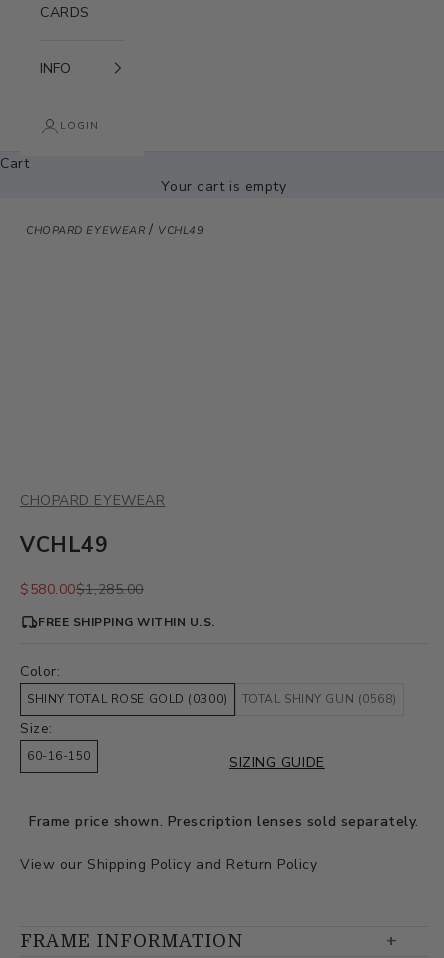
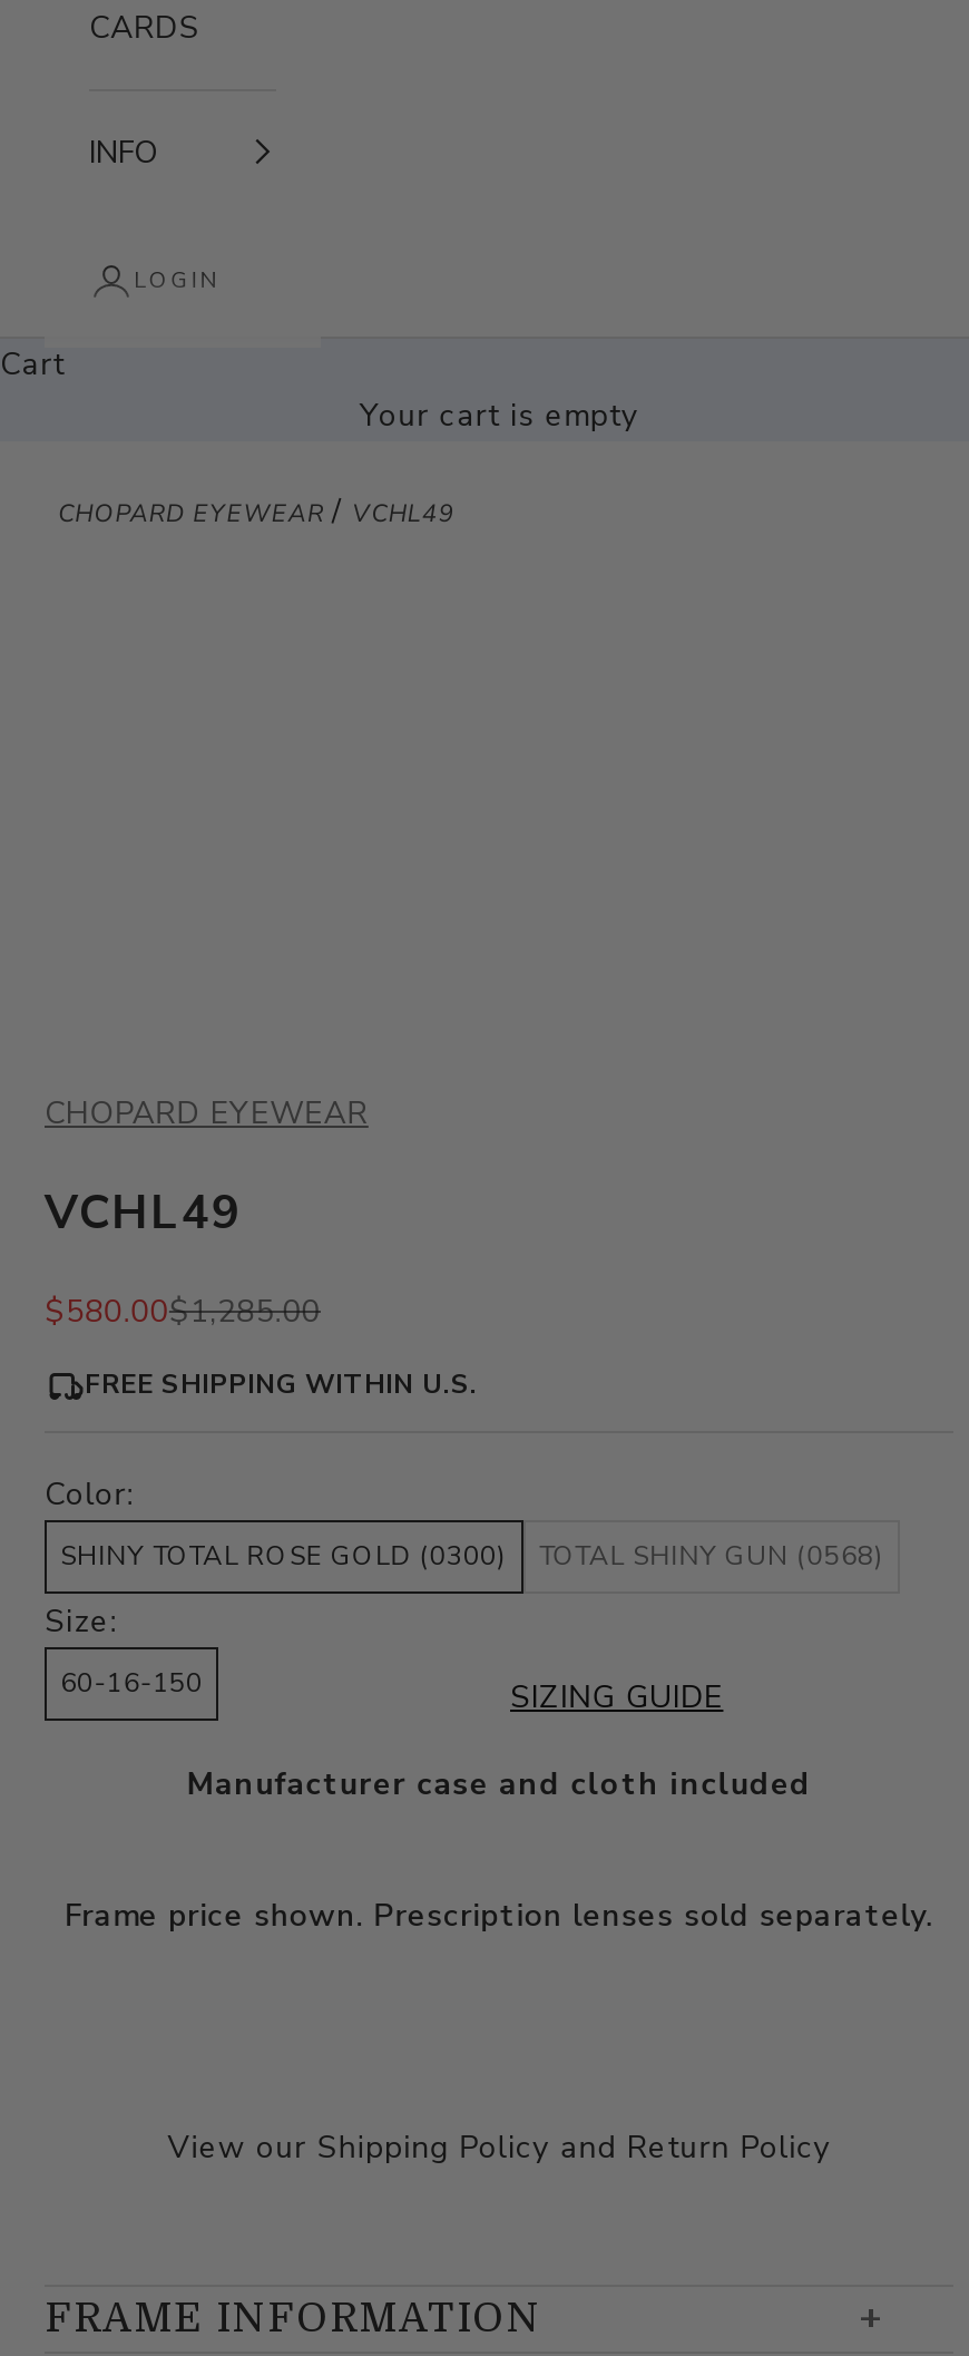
+ Manufacturer case and cloth included
